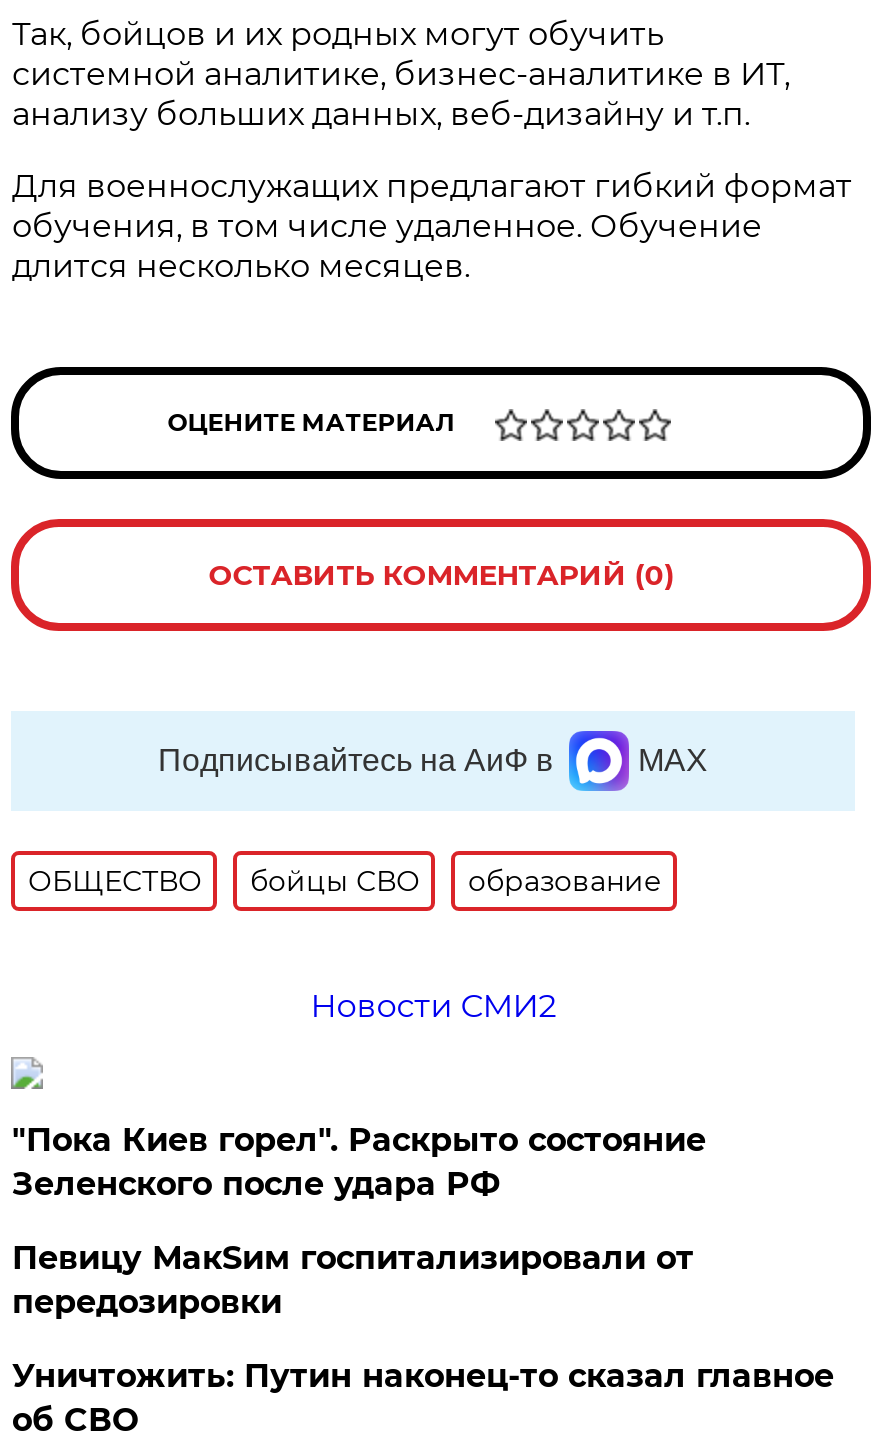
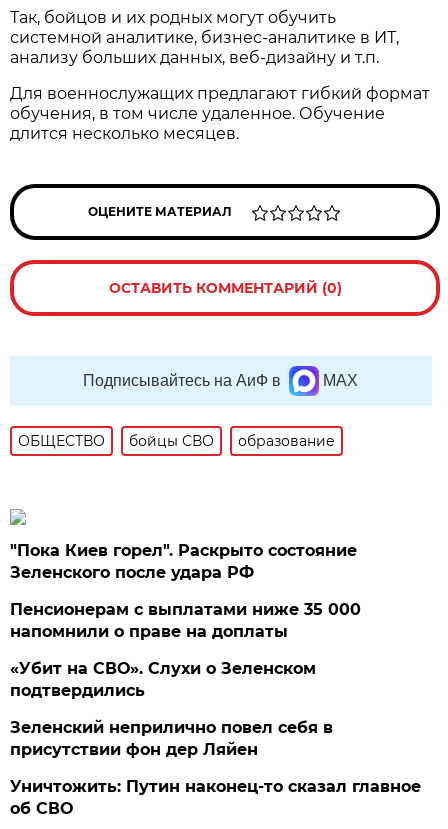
- Новости СМИ2

moved up: "Пока Киев горел". Раскрыто состояние | Зеленского после удара РФ

- Певицу МакSим госпитализировали от
- передозировки
+ Пенсионерам с выплатами ниже 35 000
+ напомнили о праве на доплаты
+ «Убит на СВО». Слухи о Зеленском
+ подтвердились
+ Зеленский неприлично повел cебя в
+ присутствии фон дер Ляйен
